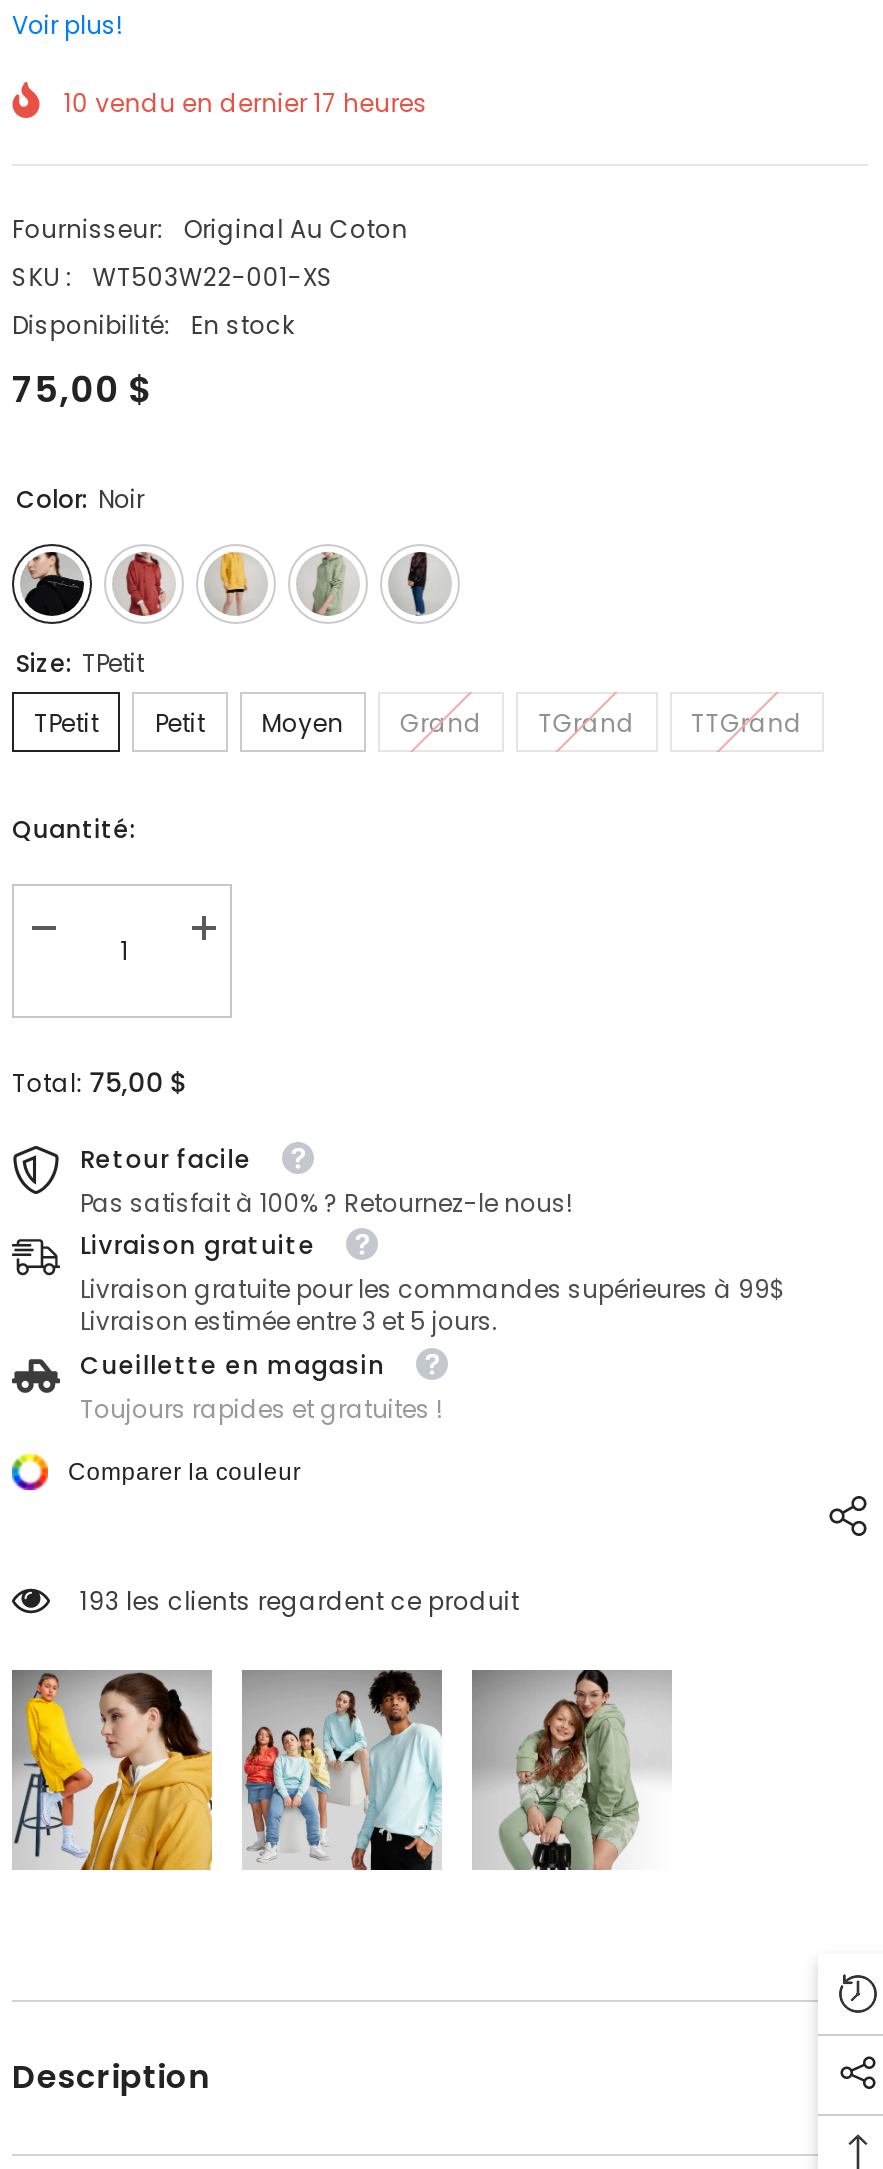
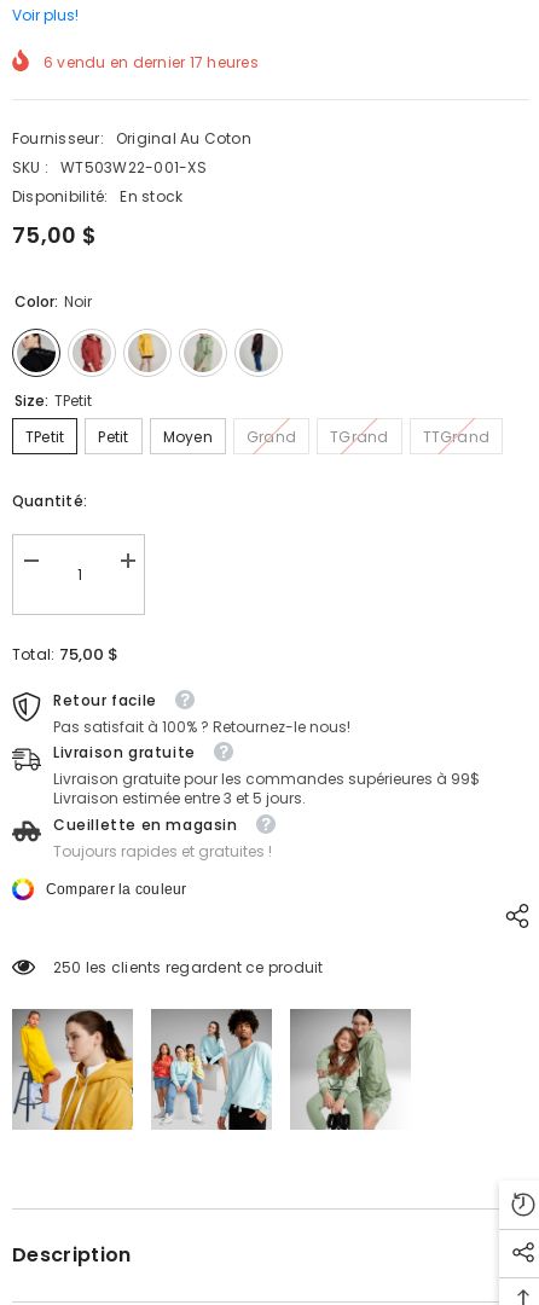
- 10 vendu en dernier 17 heures
+ 6 vendu en dernier 17 heures

- 193 les clients regardent ce produit
+ 250 les clients regardent ce produit
